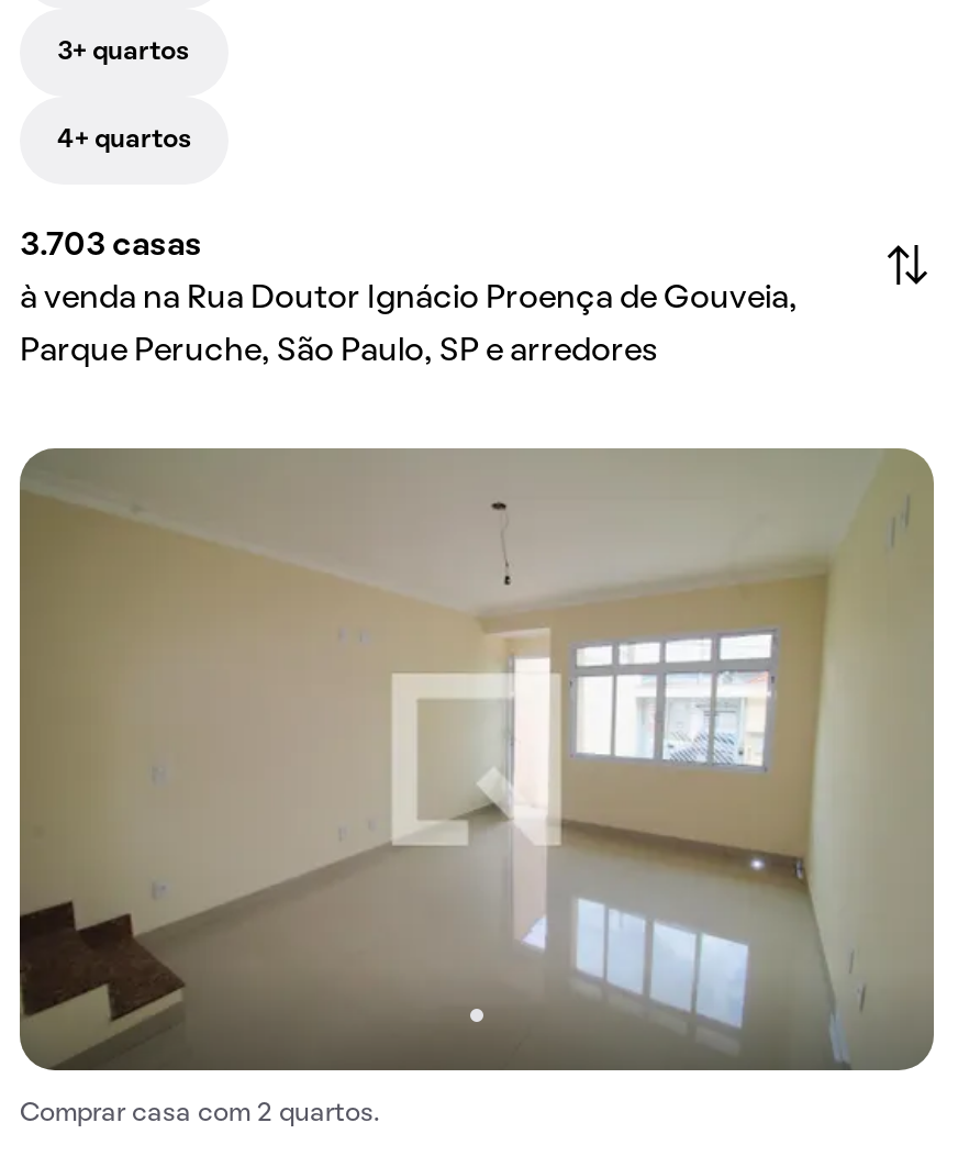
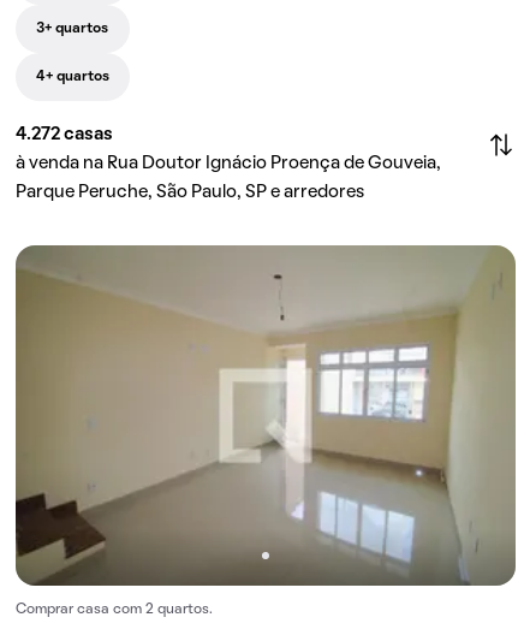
- 3.703 casas
+ 4.272 casas
